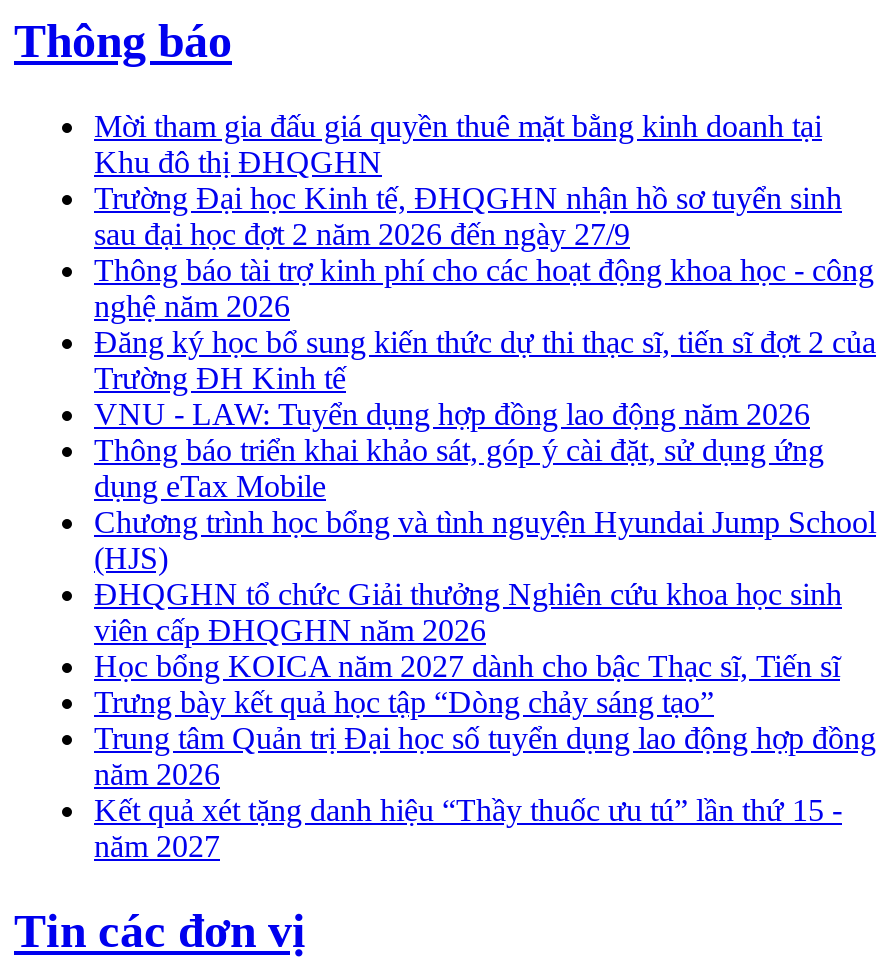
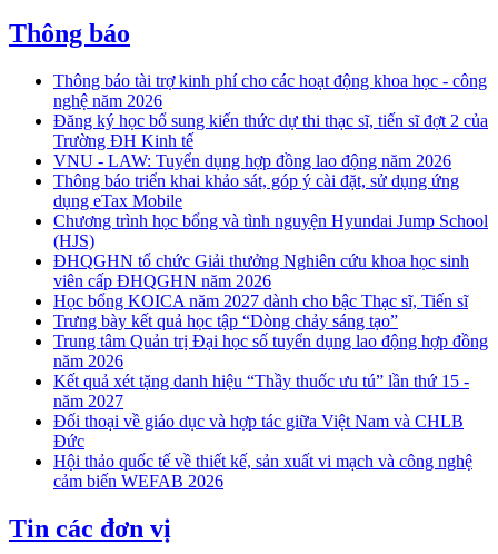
- Mời tham gia đấu giá quyền thuê mặt bằng kinh doanh tại
- Khu đô thị ĐHQGHN
- Trường Đại học Kinh tế, ĐHQGHN nhận hồ sơ tuyển sinh
- sau đại học đợt 2 năm 2026 đến ngày 27/9

moved up: Thông báo tài trợ kinh phí cho các hoạt động khoa học - công | nghệ năm 2026 | Đăng ký học bổ sung kiến thức dự thi thạc sĩ, tiến sĩ đợt 2 của | ... | Kết quả xét tặng danh hiệu “Thầy thuốc ưu tú” lần thứ 15 - | năm 2027

+ Đối thoại về giáo dục và hợp tác giữa Việt Nam và CHLB
+ Đức
+ Hội thảo quốc tế về thiết kế, sản xuất vi mạch và công nghệ
+ cảm biến WEFAB 2026
